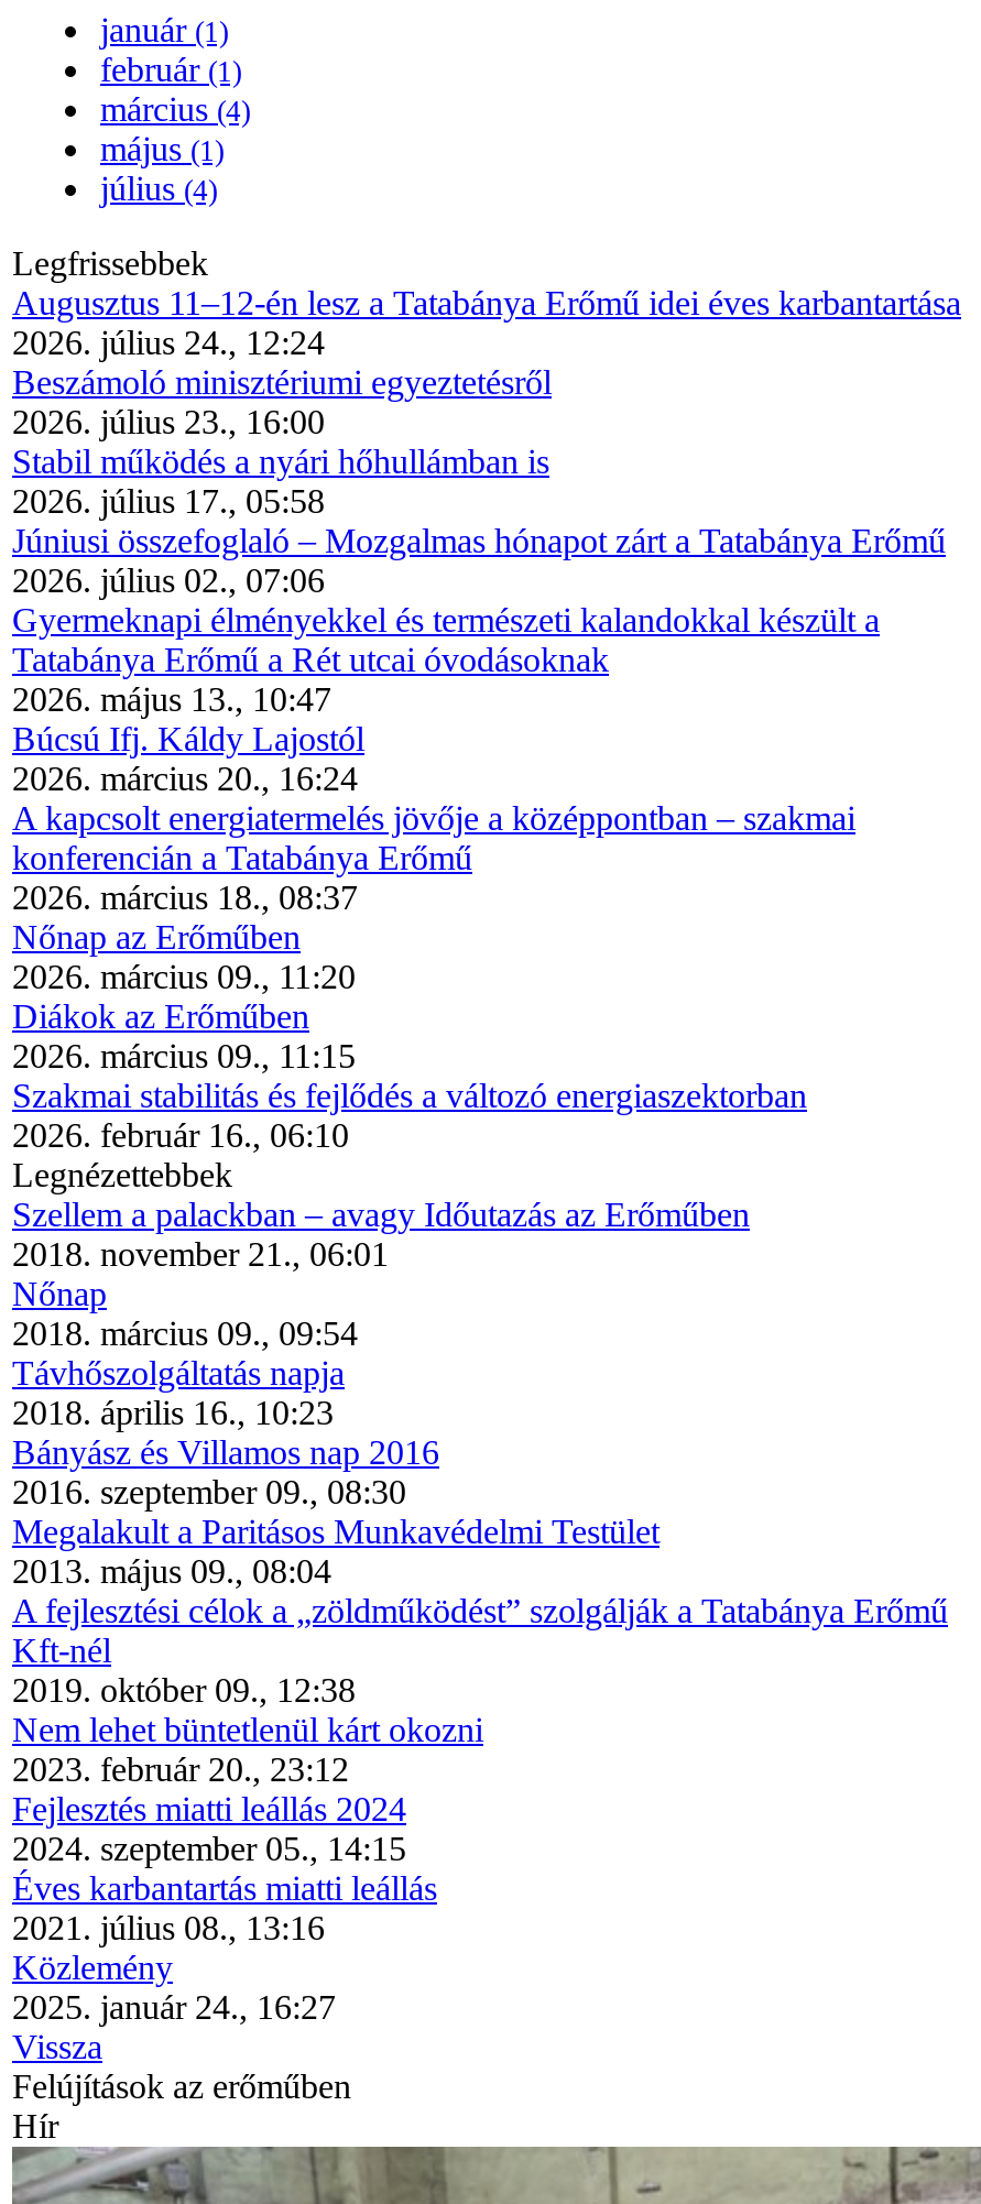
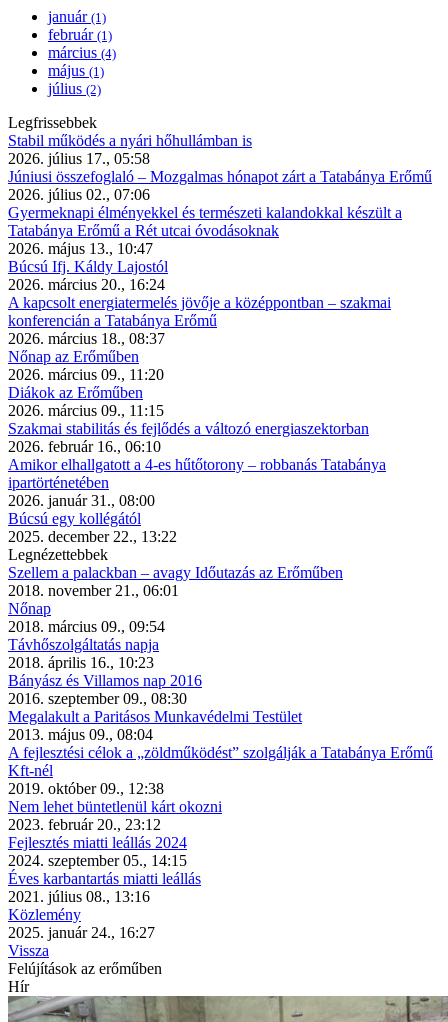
- július (4)
+ július (2)

- Augusztus 11–12-én lesz a Tatabánya Erőmű idei éves karbantartása
- 2026. július 24., 12:24
- Beszámoló minisztériumi egyeztetésről
- 2026. július 23., 16:00

moved up: Stabil működés a nyári hőhullámban is | 2026. július 17., 05:58 | Júniusi összefoglaló – Mozgalmas hónapot zárt a Tatabánya Erőmű | ... | Szakmai stabilitás és fejlődés a változó energiaszektorban | 2026. február 16., 06:10

+ Amikor elhallgatott a 4-es hűtőtorony – robbanás Tatabánya
+ ipartörténetében
+ 2026. január 31., 08:00
+ Búcsú egy kollégától
+ 2025. december 22., 13:22
